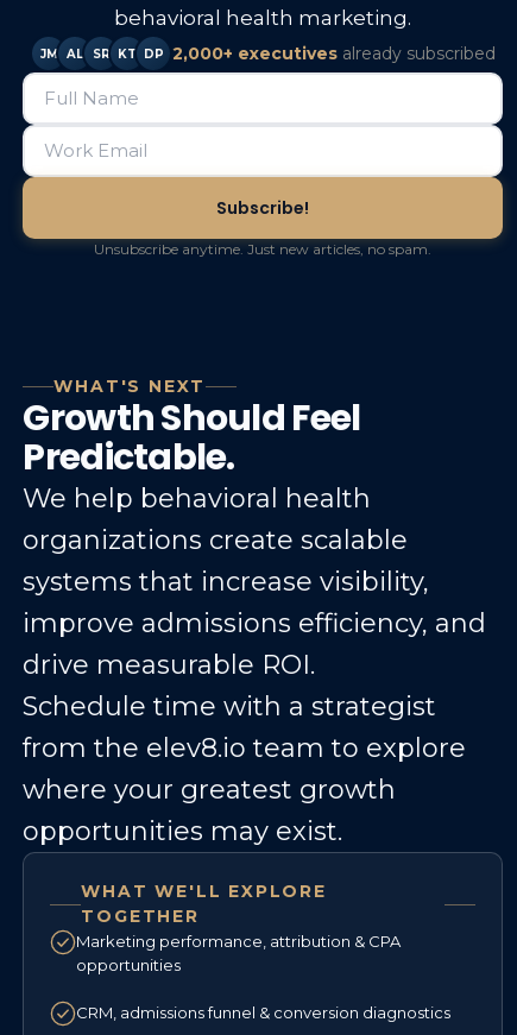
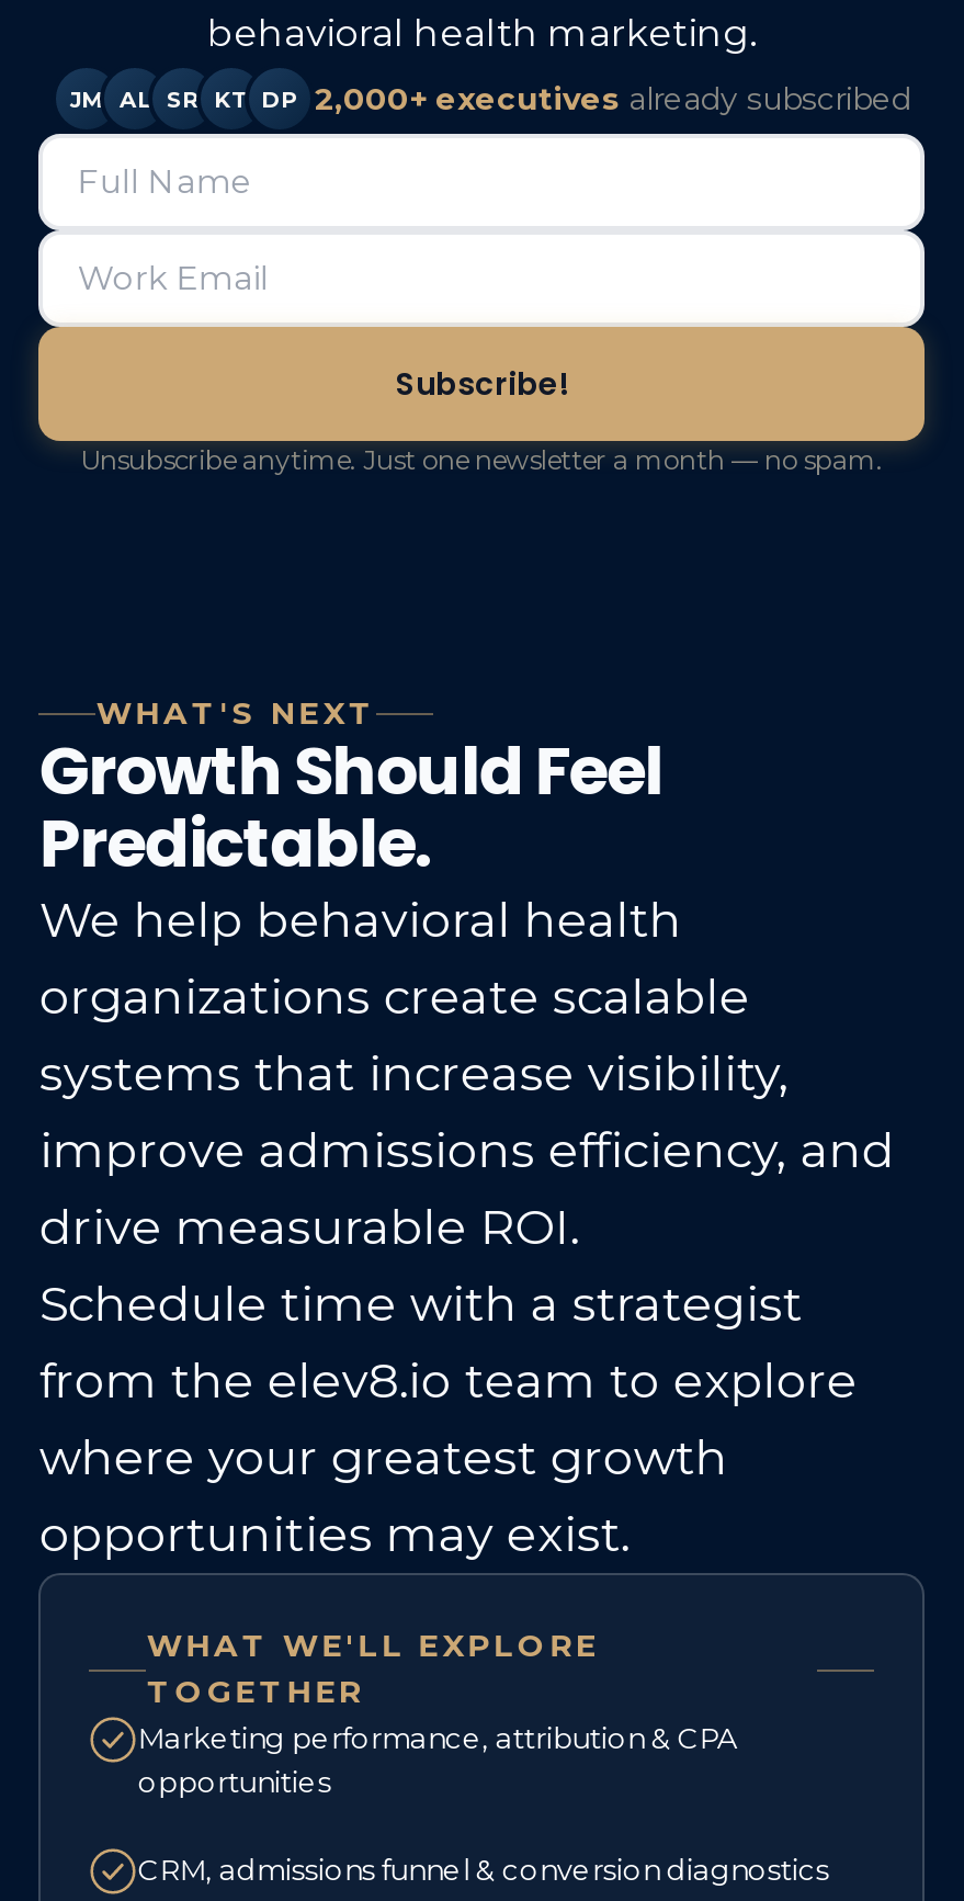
- Unsubscribe anytime. Just new articles, no spam.
+ Unsubscribe anytime. Just one newsletter a month — no spam.
